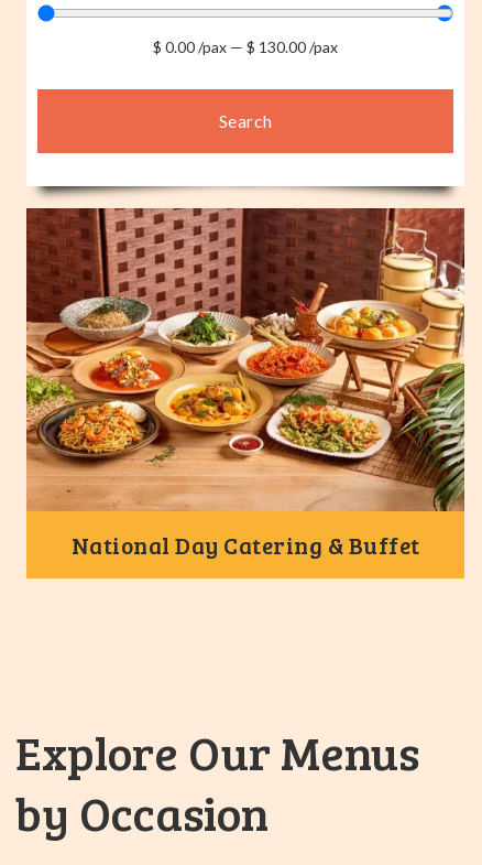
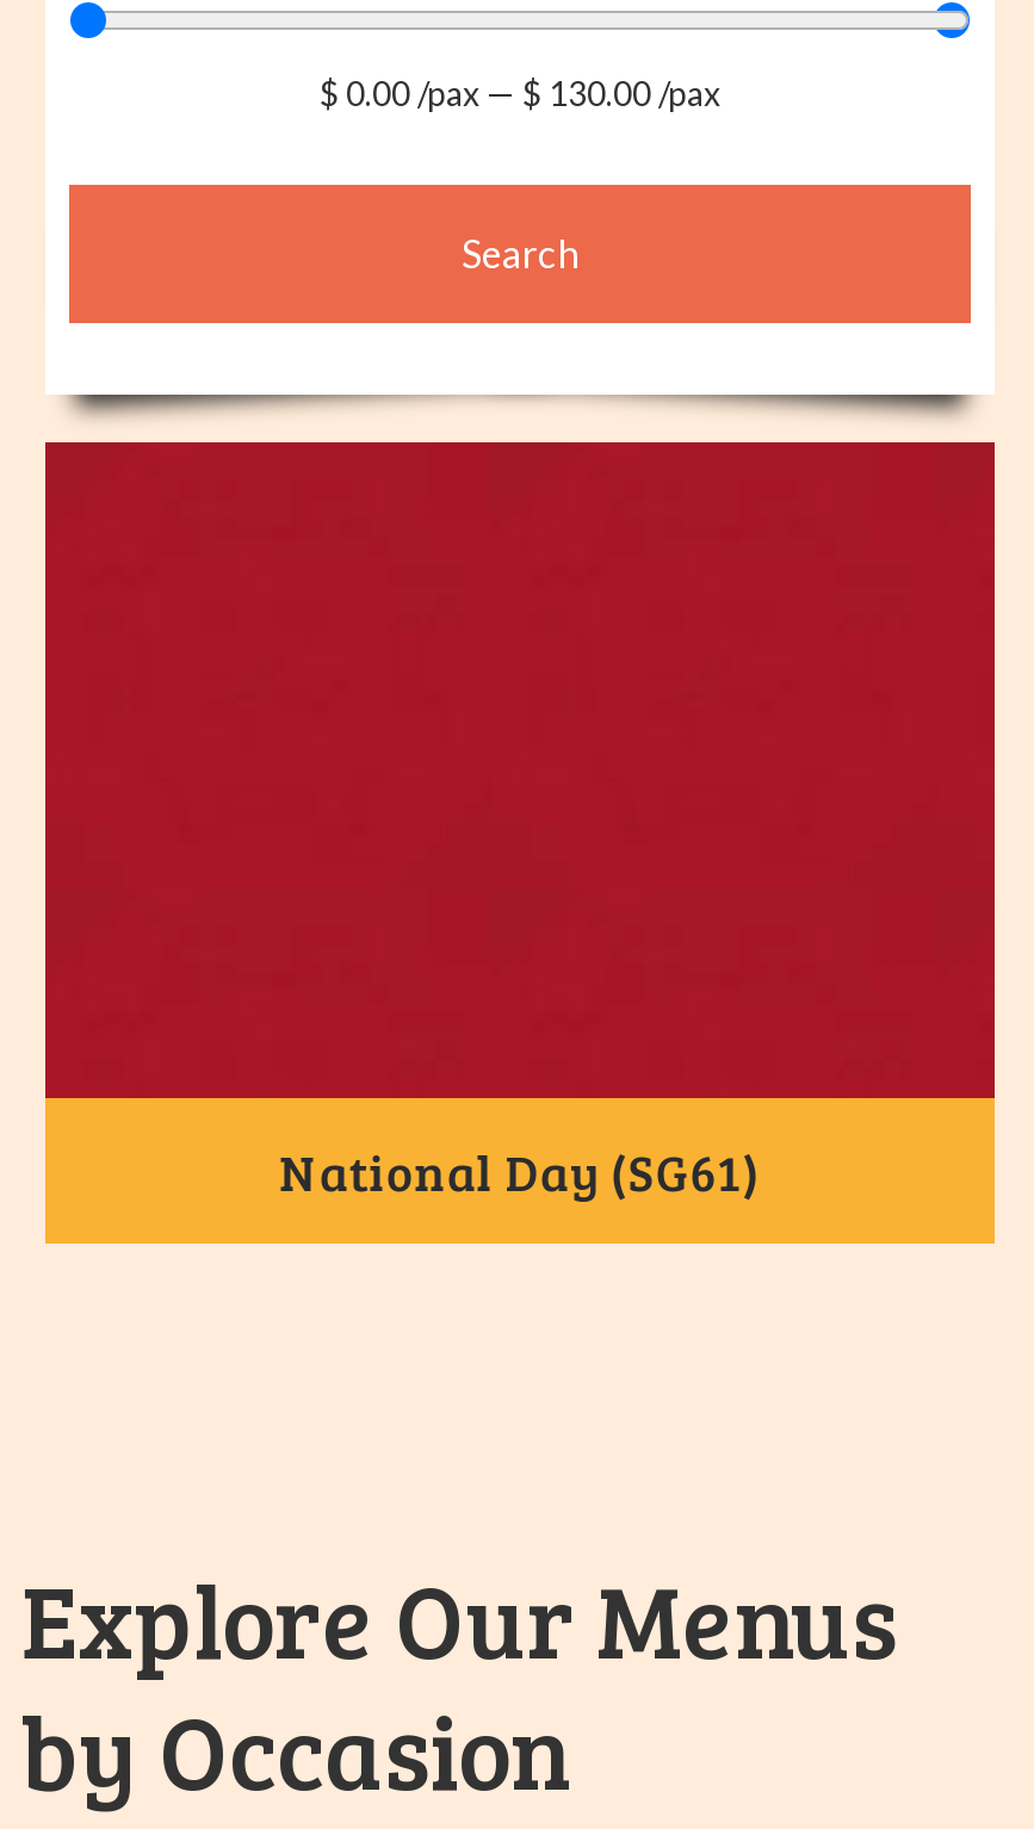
- [image]

- National Day Catering & Buffet
+ National Day (SG61)
